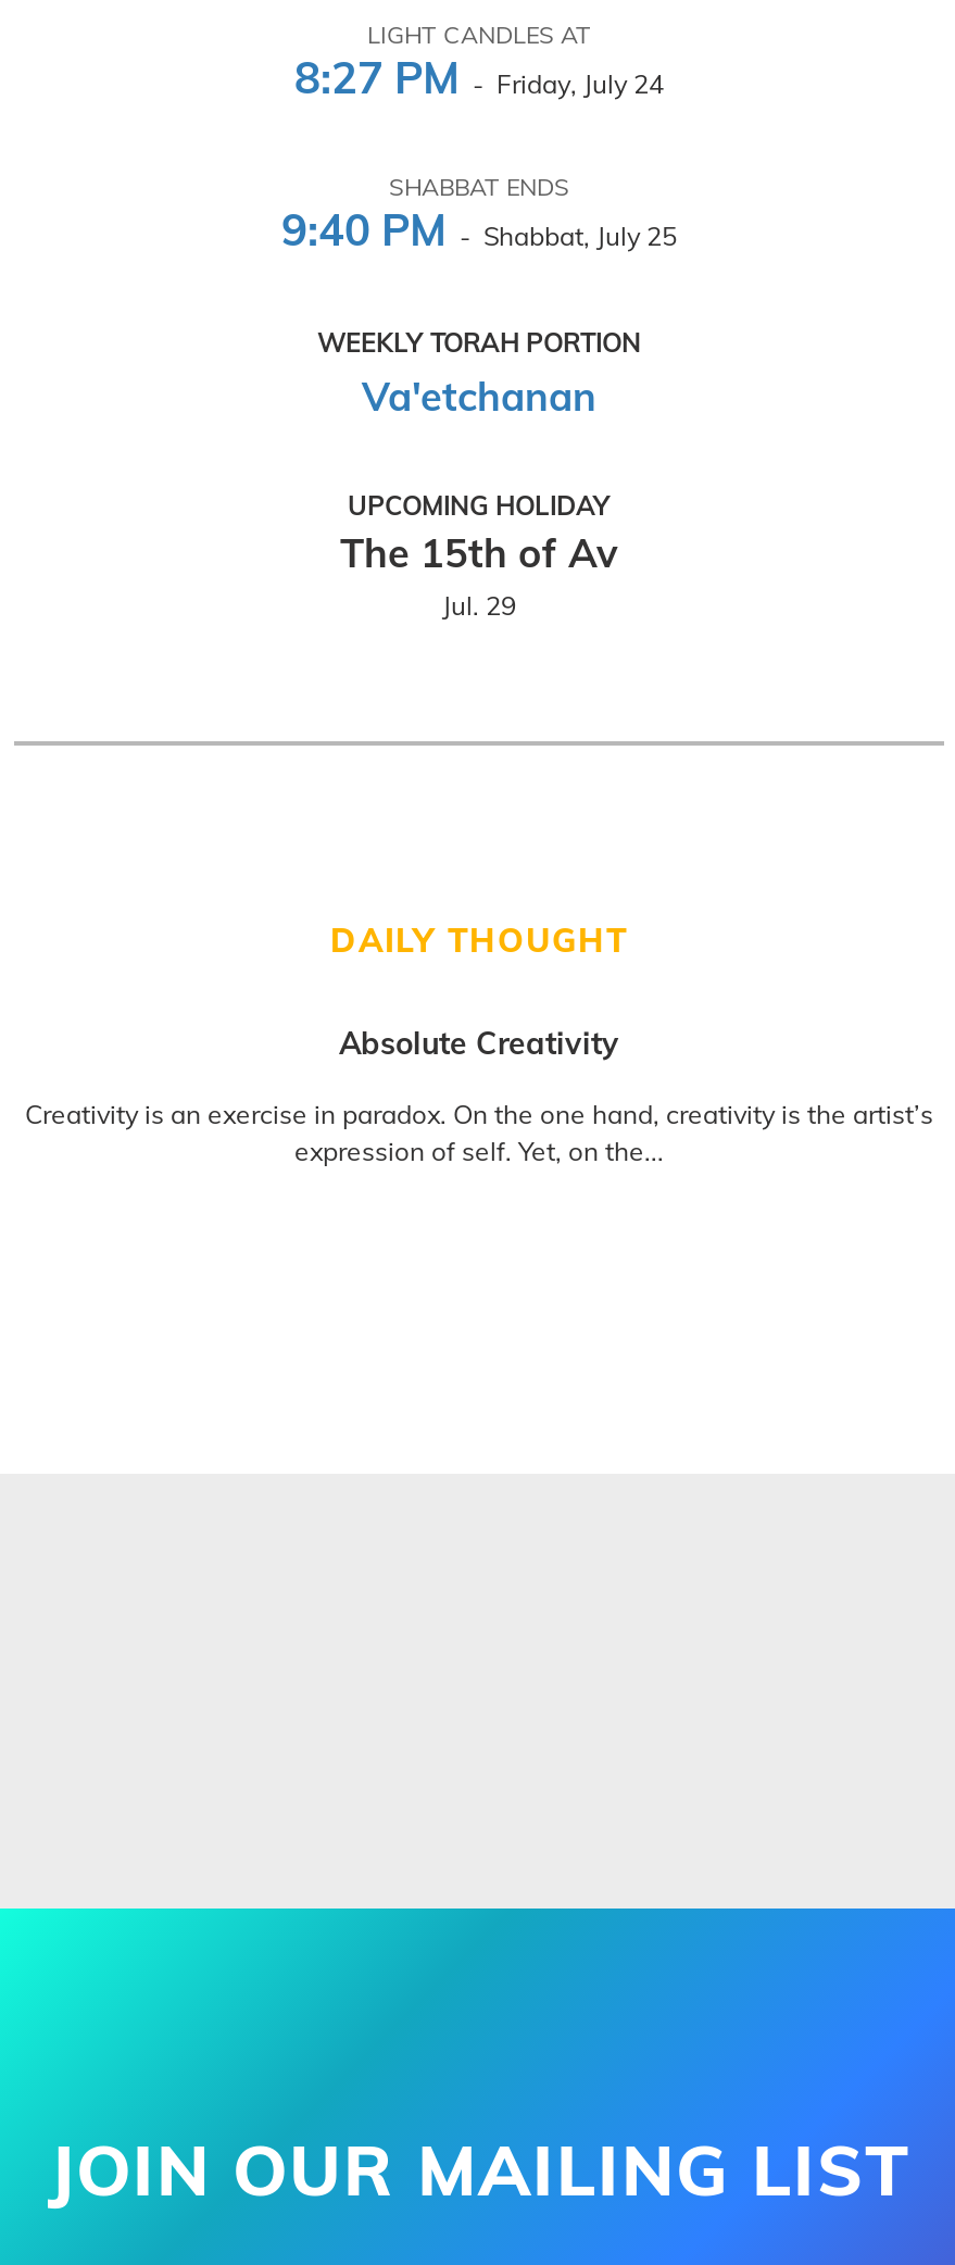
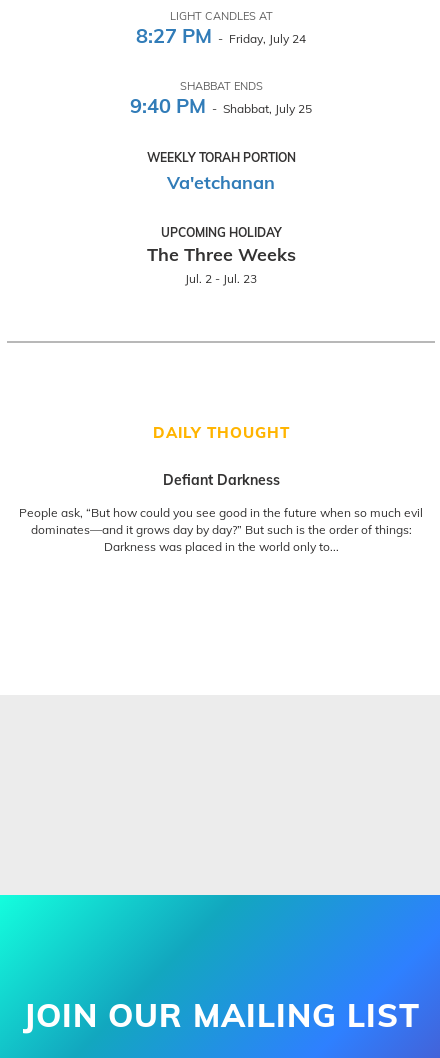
- The 15th of Av
- Jul. 29
+ The Three Weeks
+ Jul. 2 - Jul. 23

- Absolute Creativity
+ Defiant Darkness

- Creativity is an exercise in paradox. On the one hand, creativity is the artist’s
- expression of self. Yet, on the...
+ People ask, “But how could you see good in the future when so much evil
+ dominates—and it grows day by day?” But such is the order of things:
+ Darkness was placed in the world only to...
